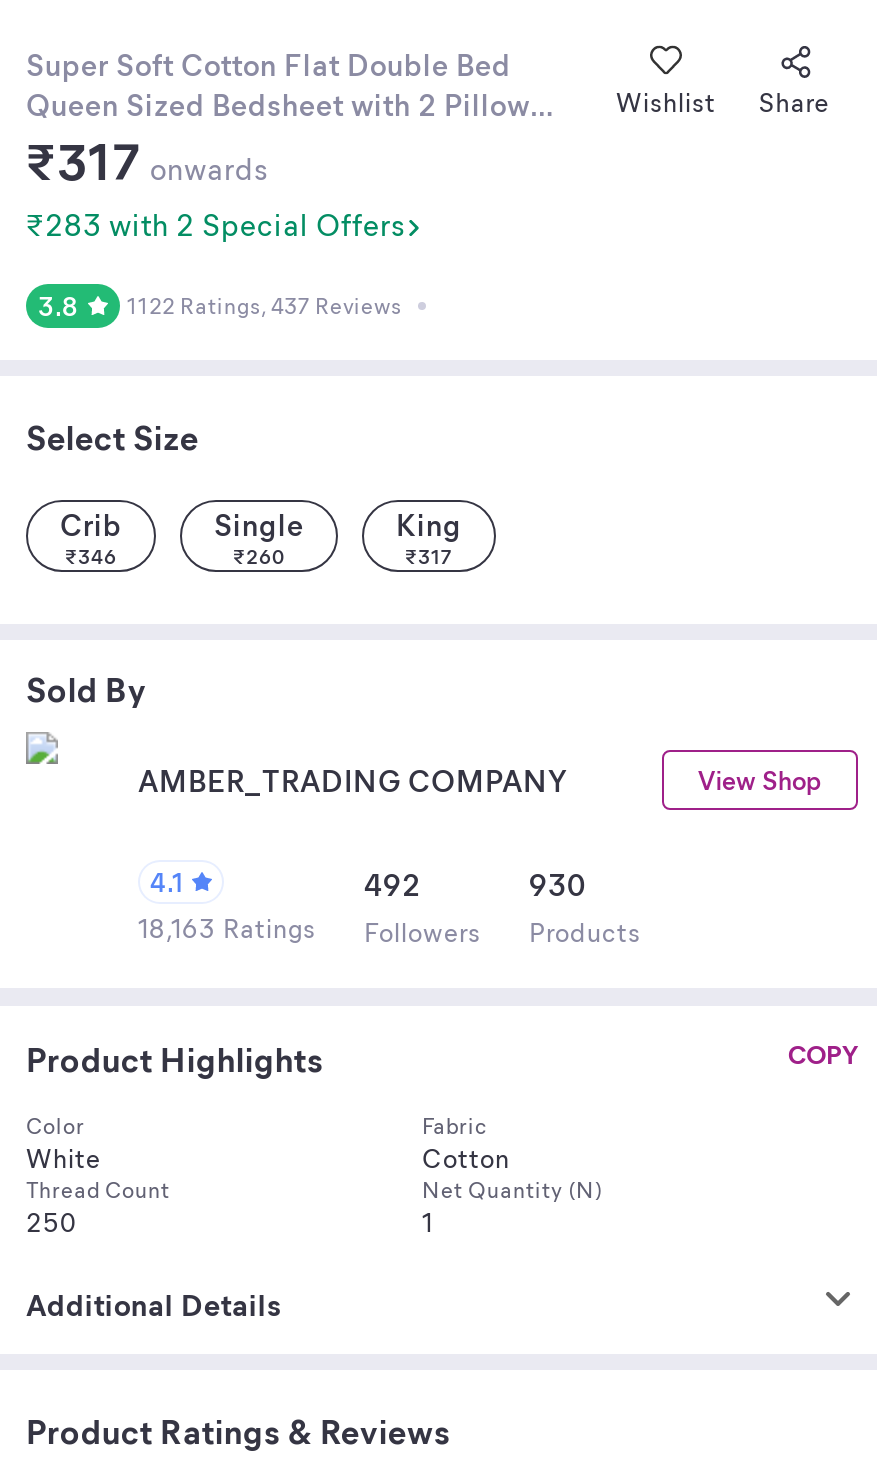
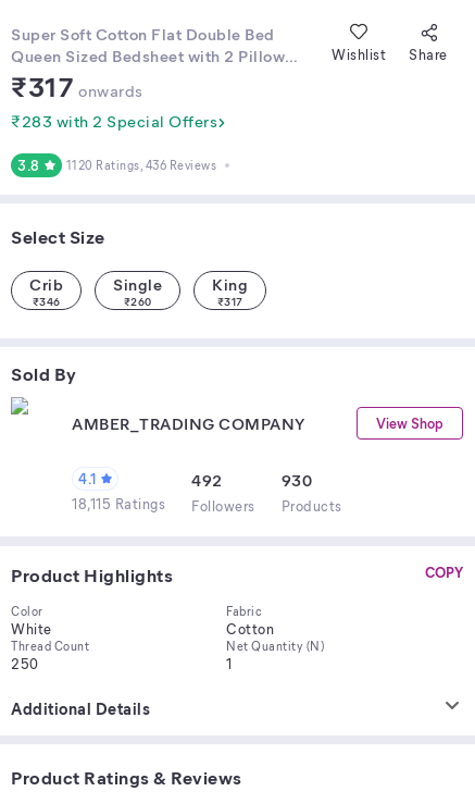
- 1122 Ratings, 437 Reviews
+ 1120 Ratings, 436 Reviews

- 18,163 Ratings Followers Products
+ 18,115 Ratings Followers Products
